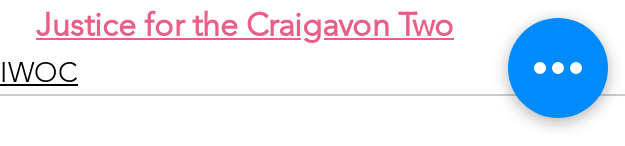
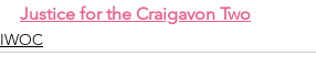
- [image]
